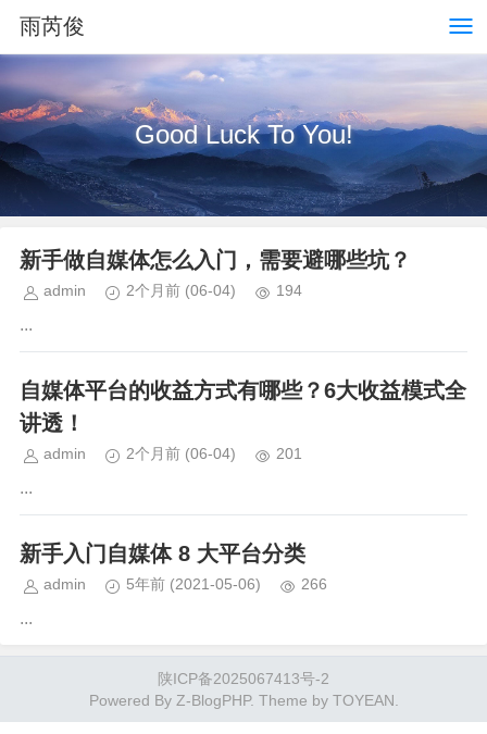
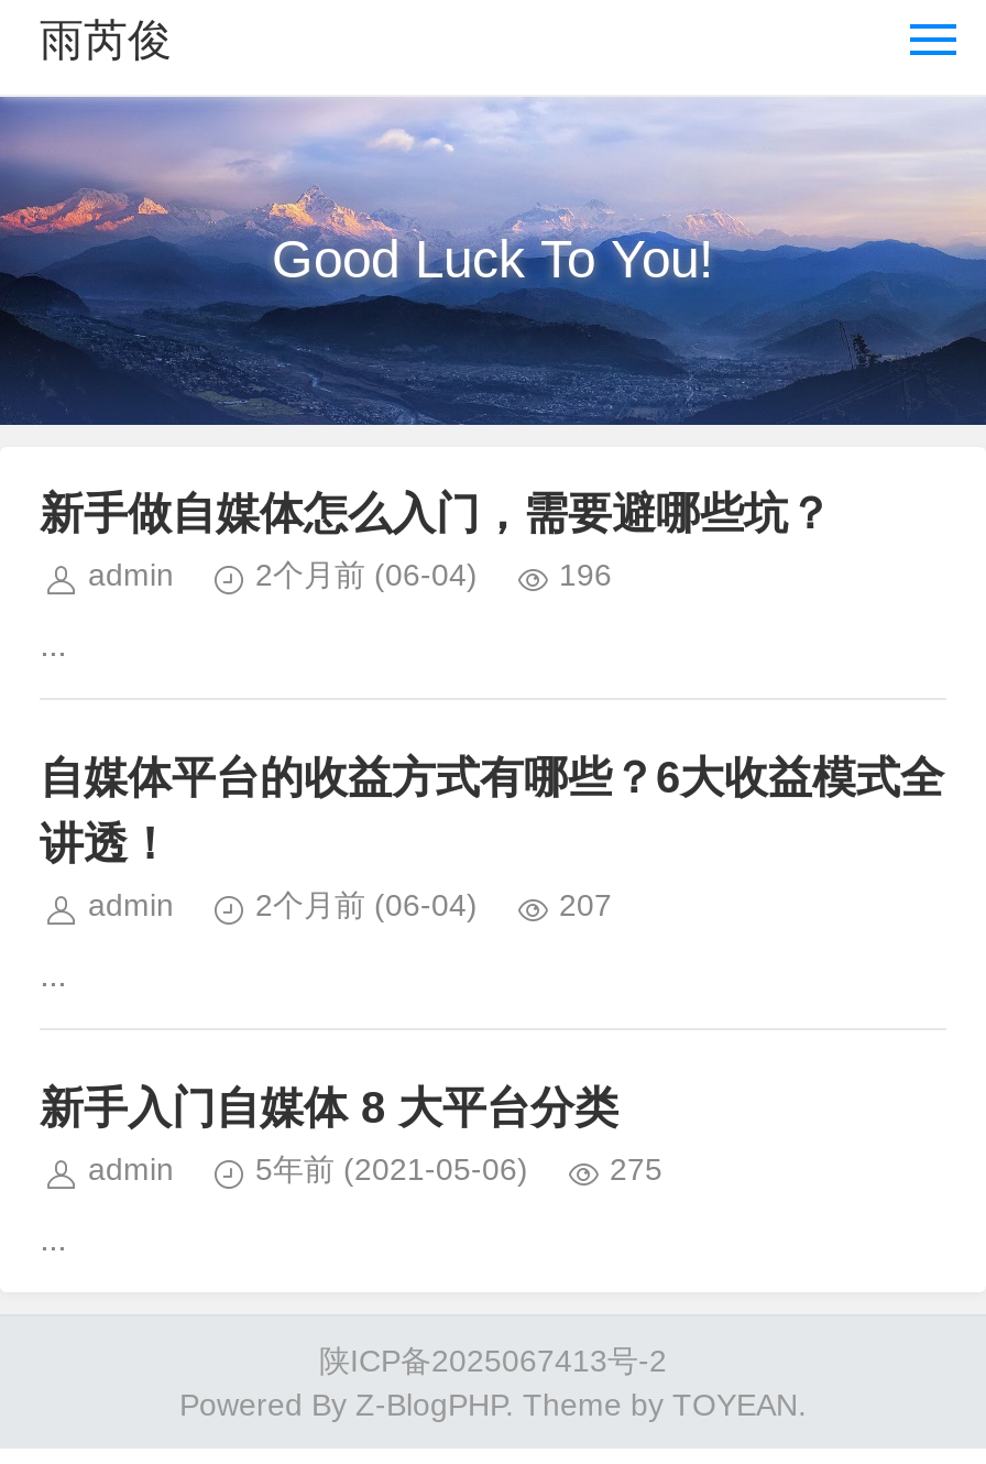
- 194
+ 196

- 201
+ 207

- 266
+ 275
